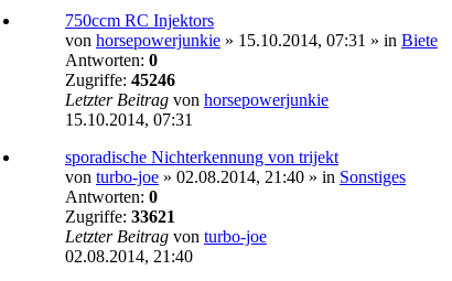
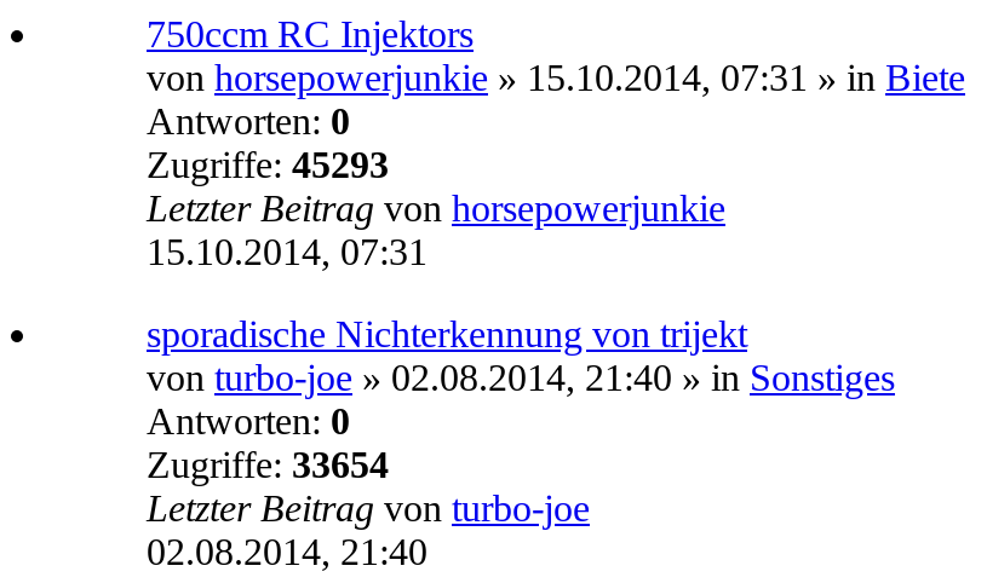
- Zugriffe: 45246
+ Zugriffe: 45293

- Zugriffe: 33621
+ Zugriffe: 33654
